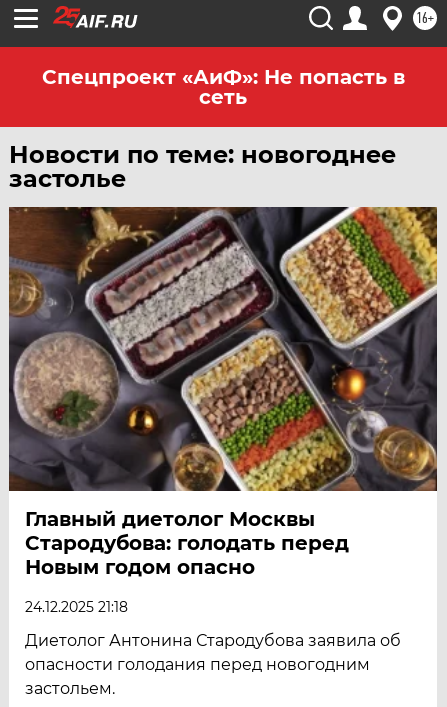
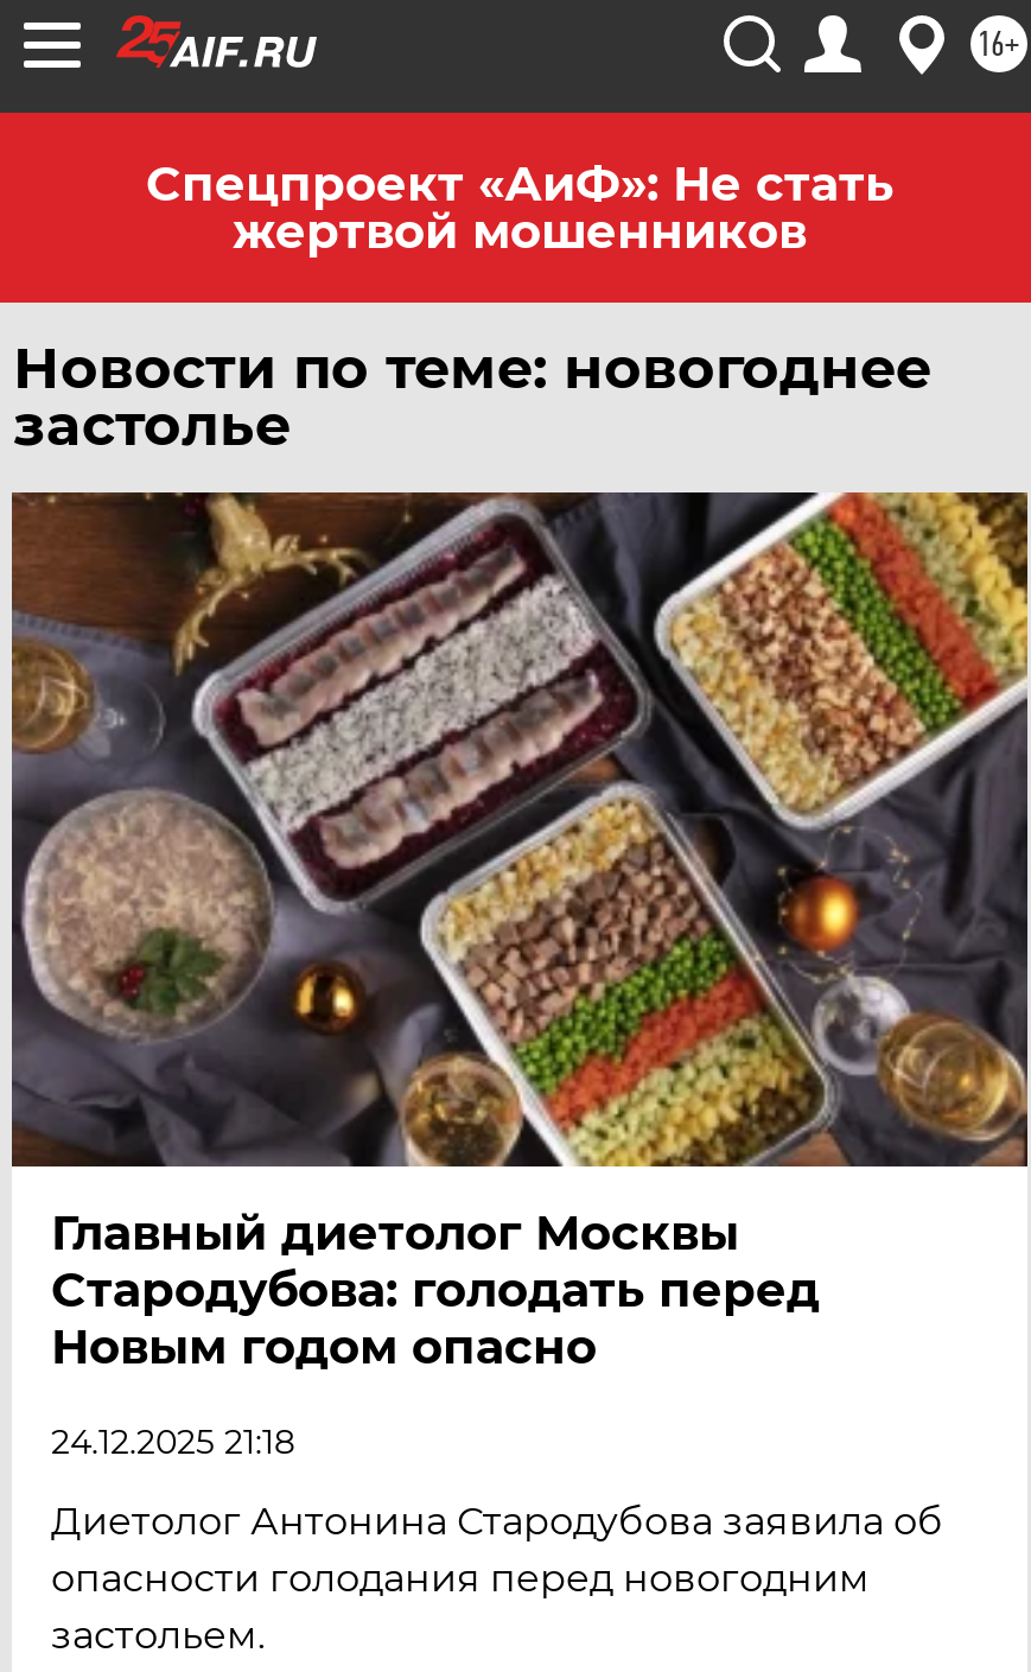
- Спецпроект «АиФ»: Не попасть в
- сеть
+ Спецпроект «АиФ»: Не стать
+ жертвой мошенников
